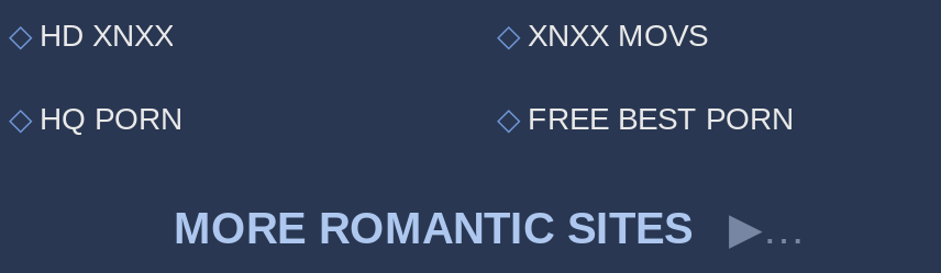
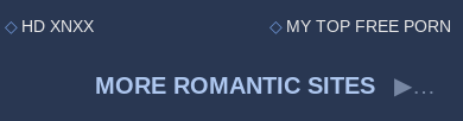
- XNXX MOVS
- HQ PORN
- FREE BEST PORN
+ MY TOP FREE PORN
